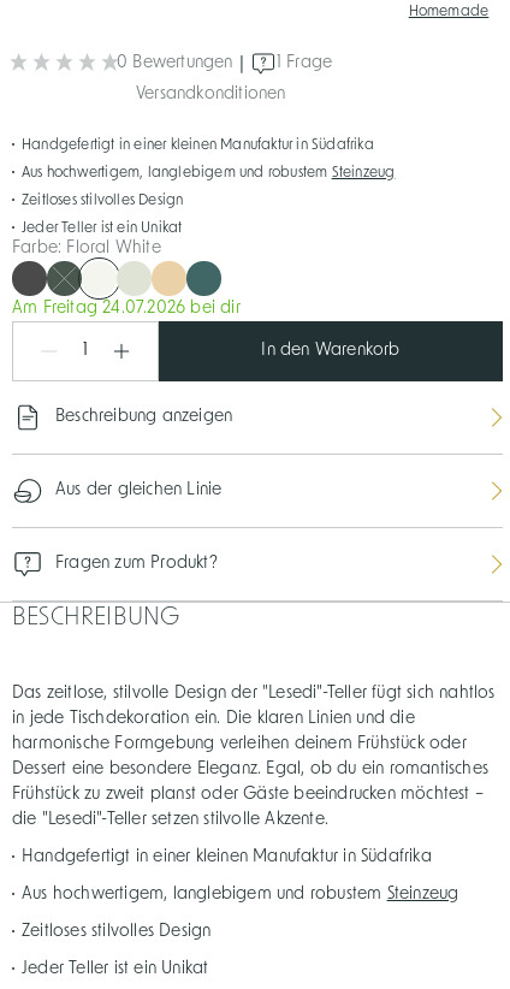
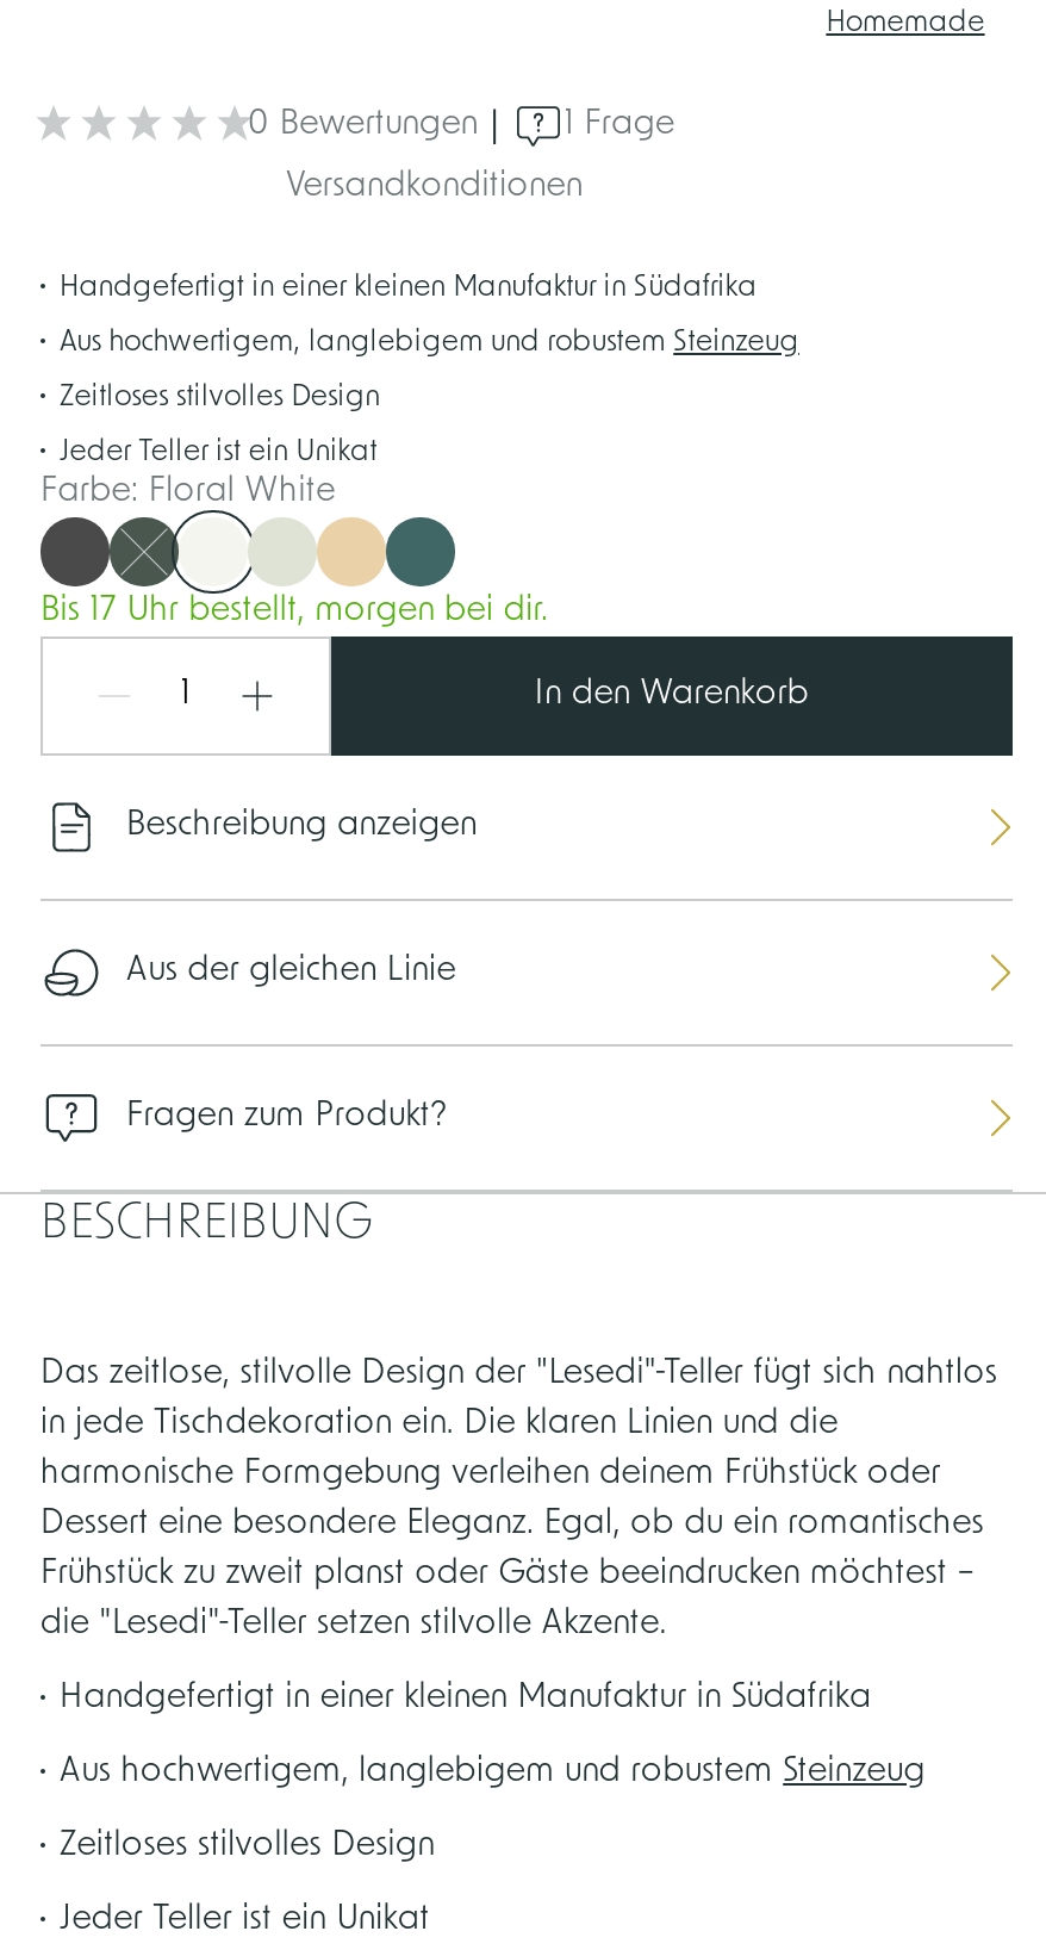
- Am Freitag 24.07.2026 bei dir
+ Bis 17 Uhr bestellt, morgen bei dir.
